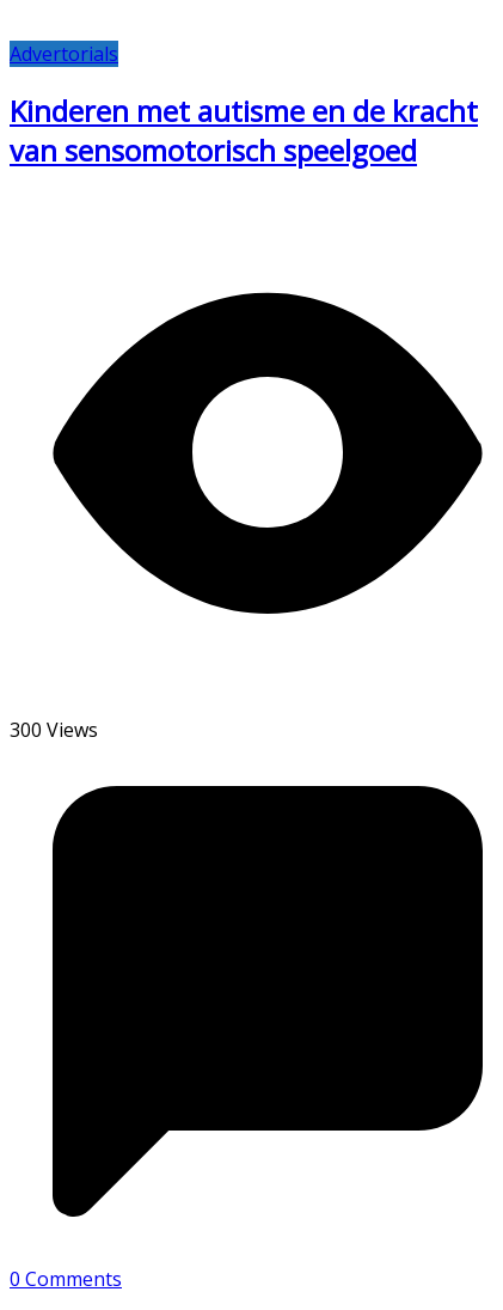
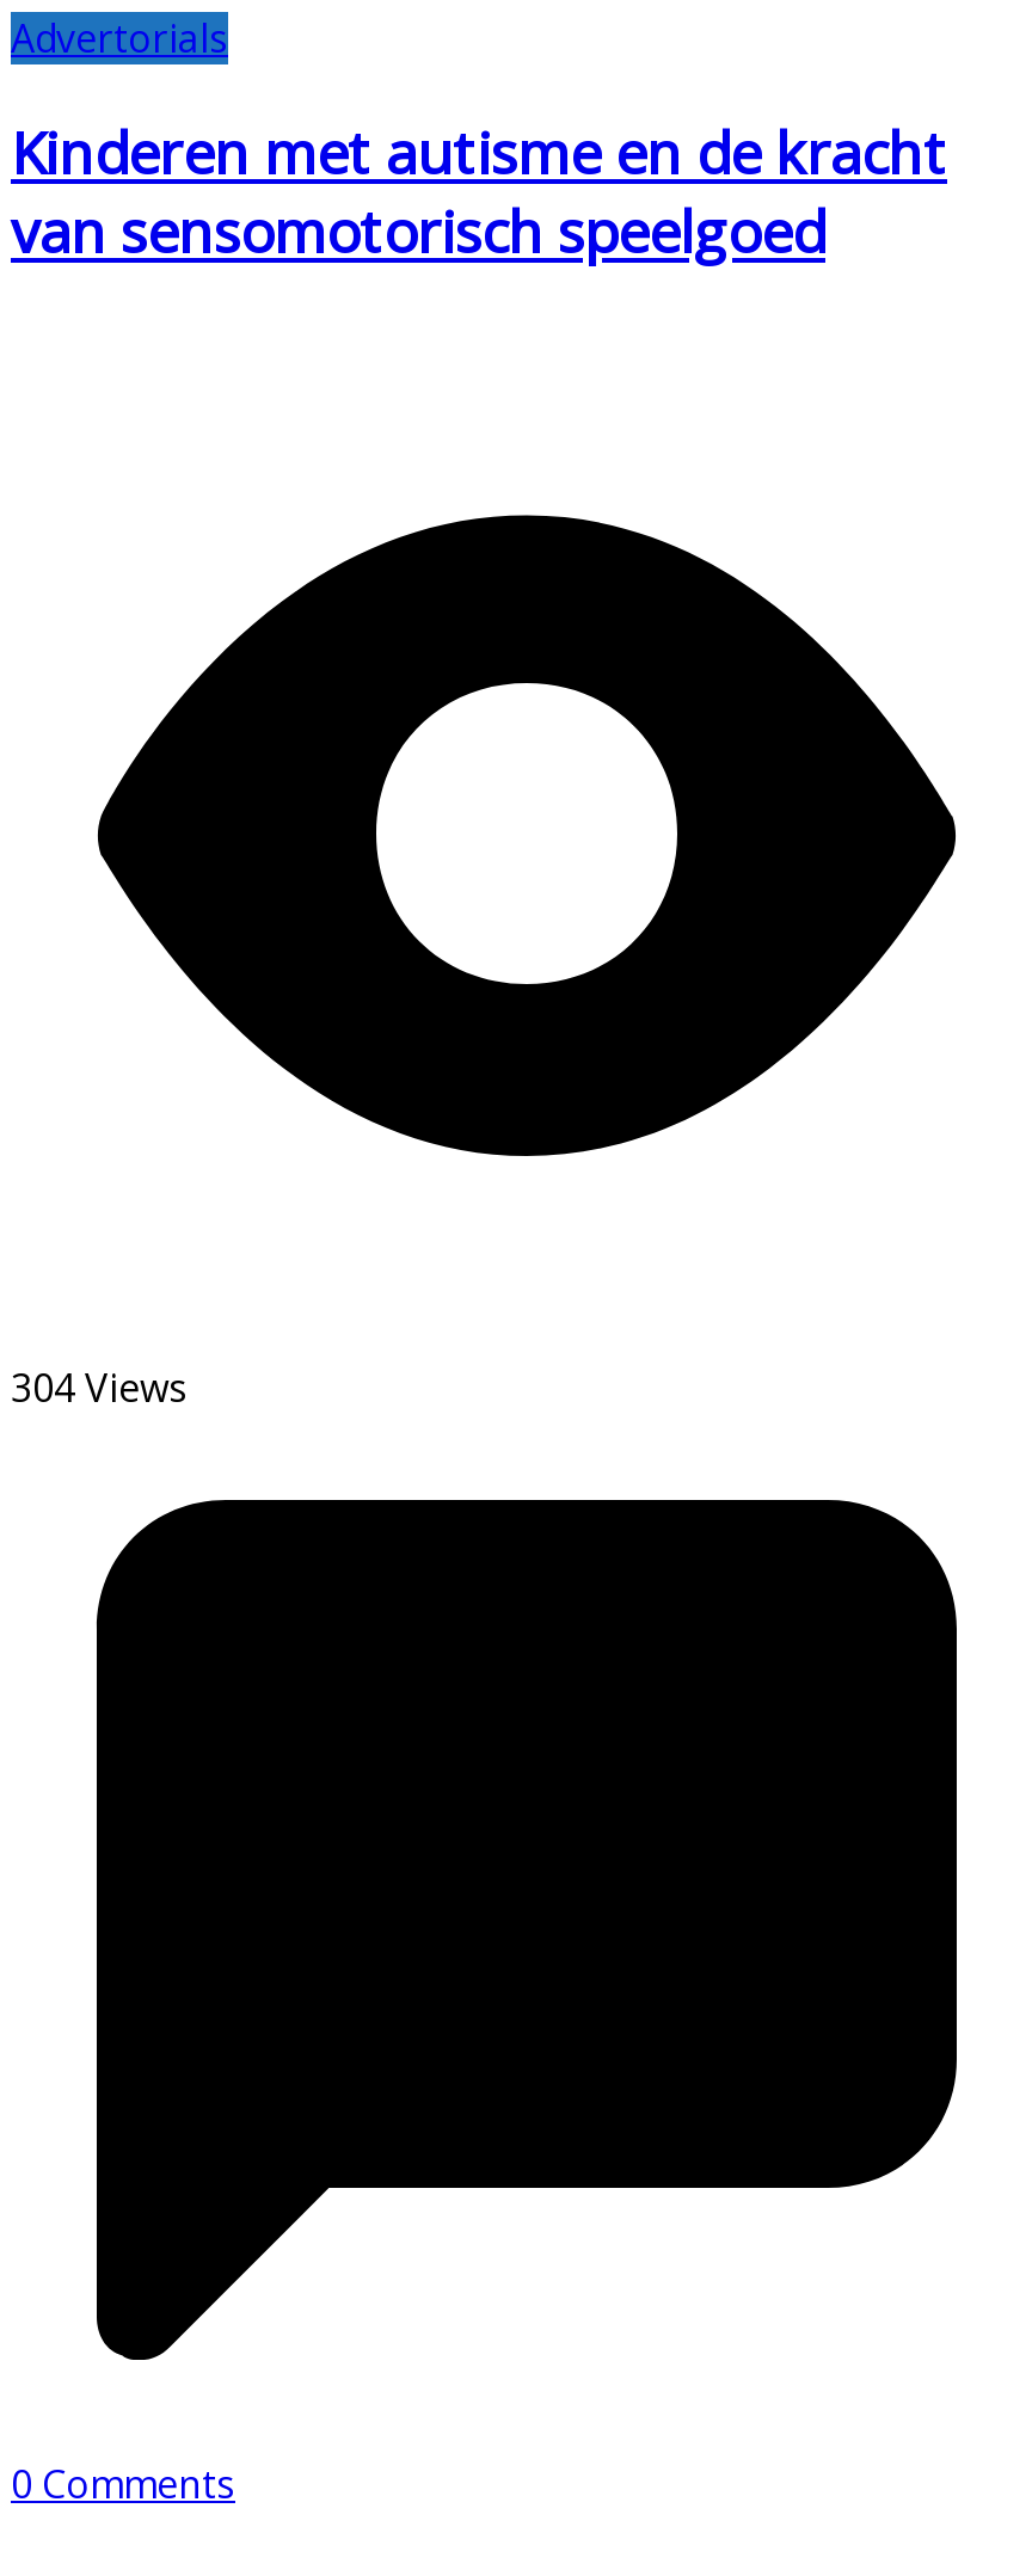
- 300 Views
+ 304 Views
